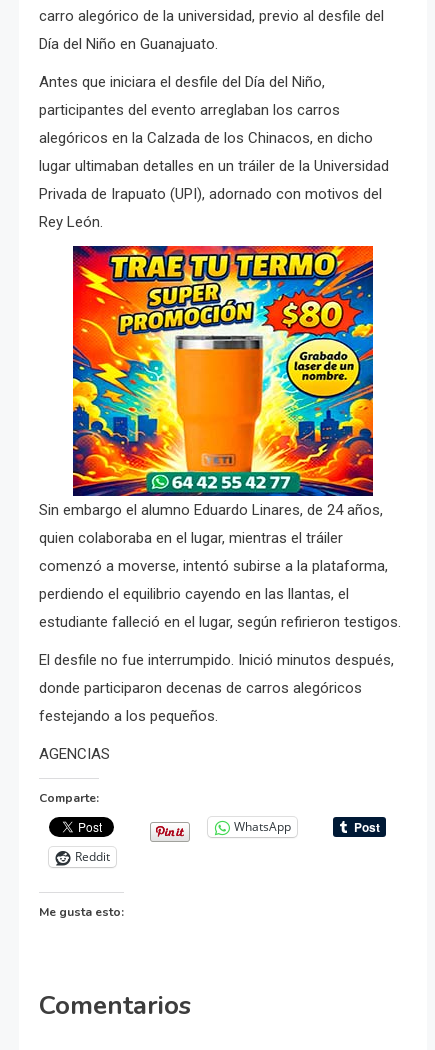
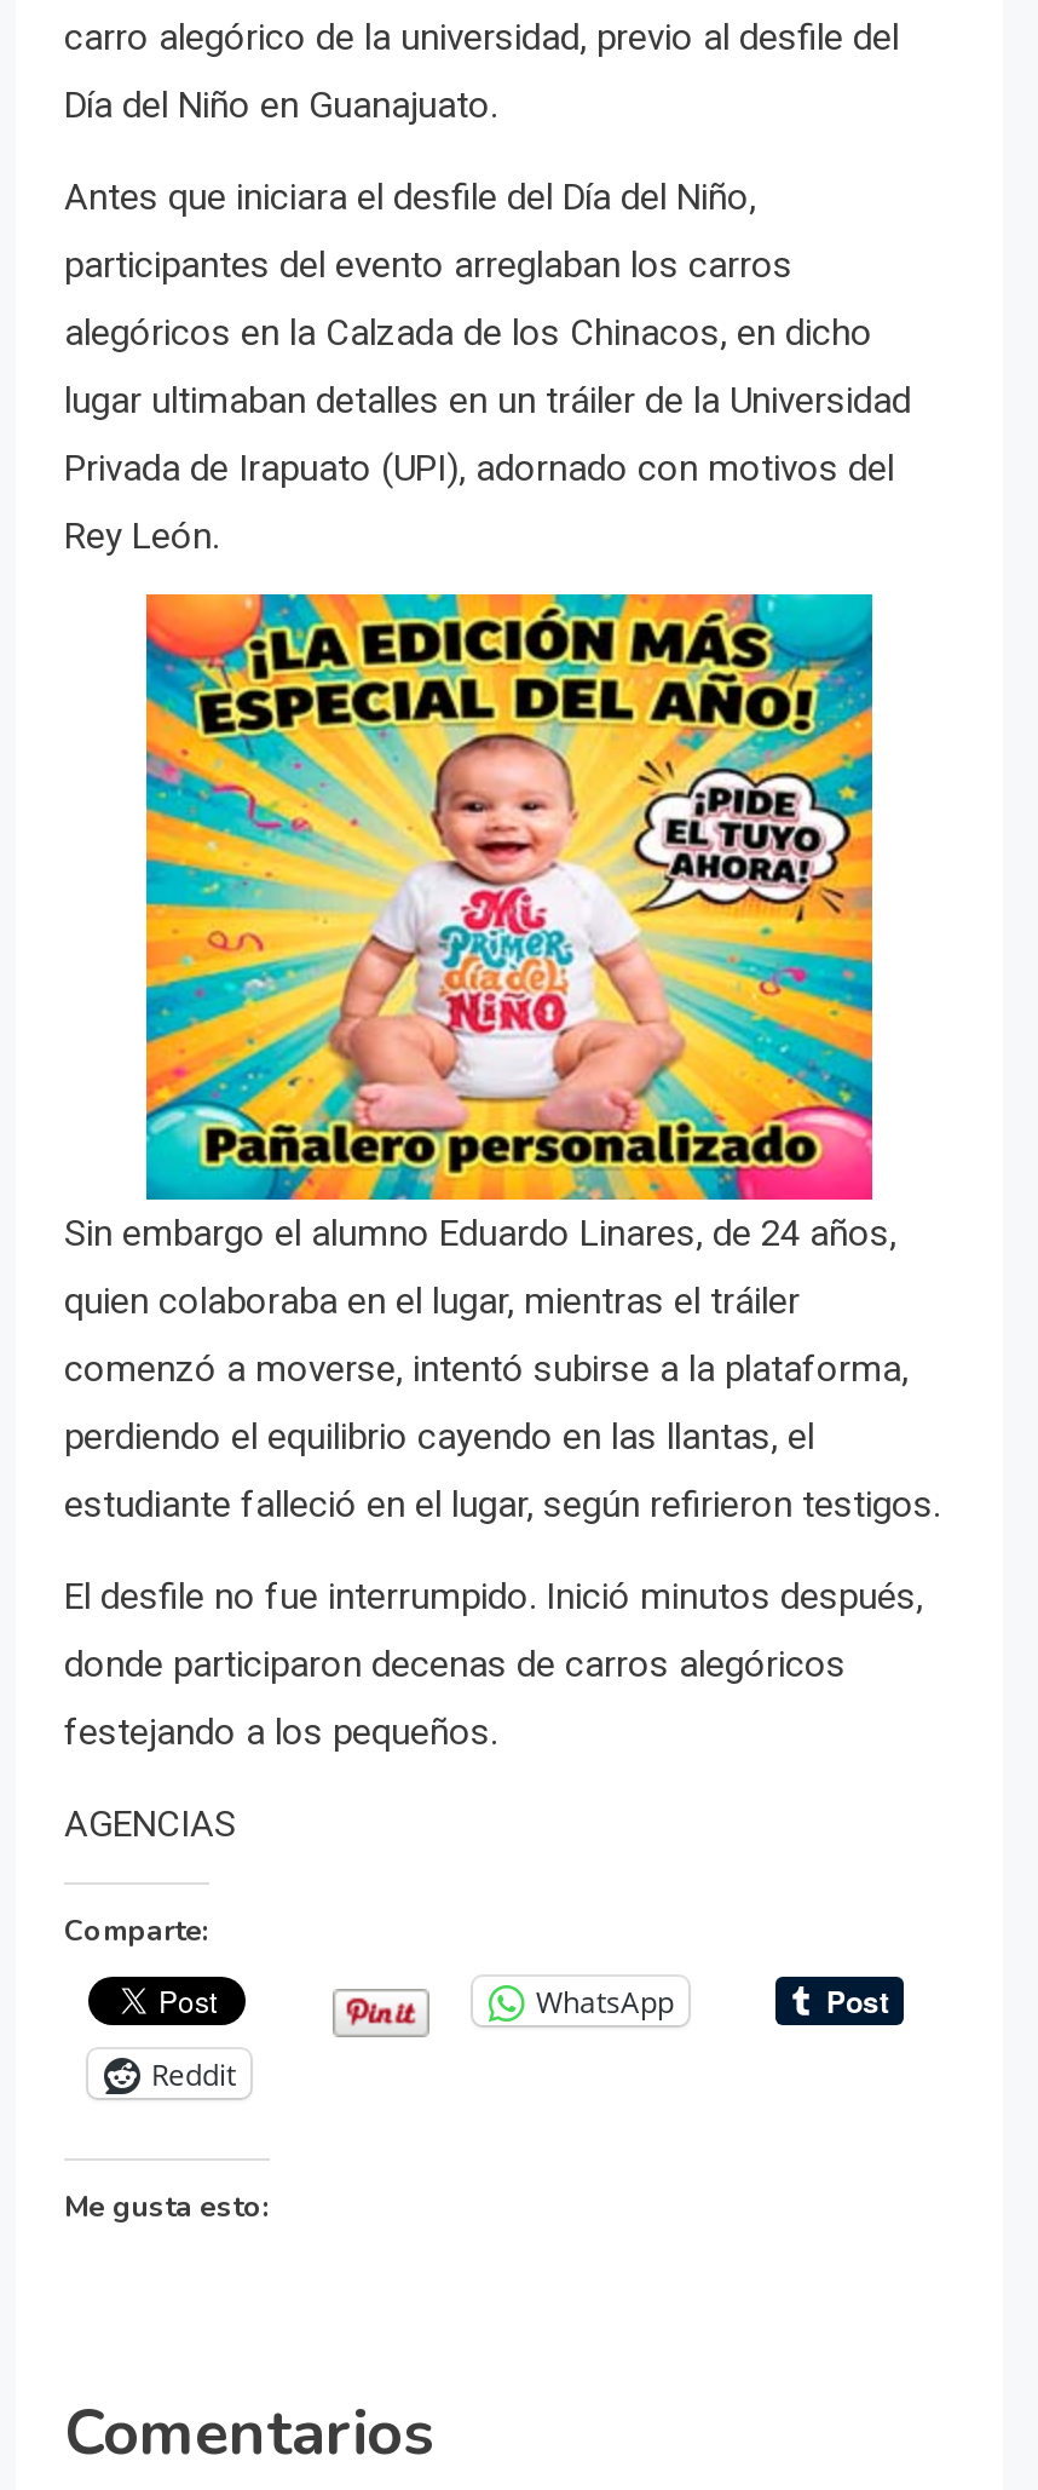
- [image]
+ [image]
